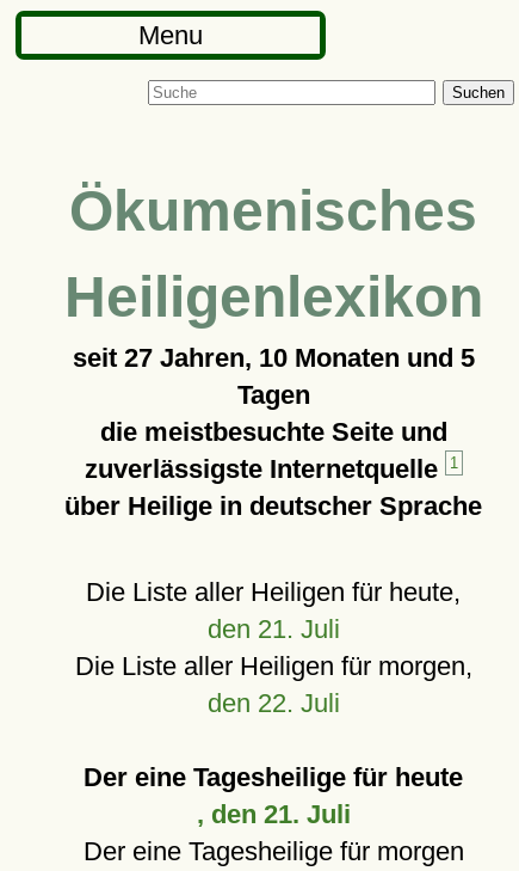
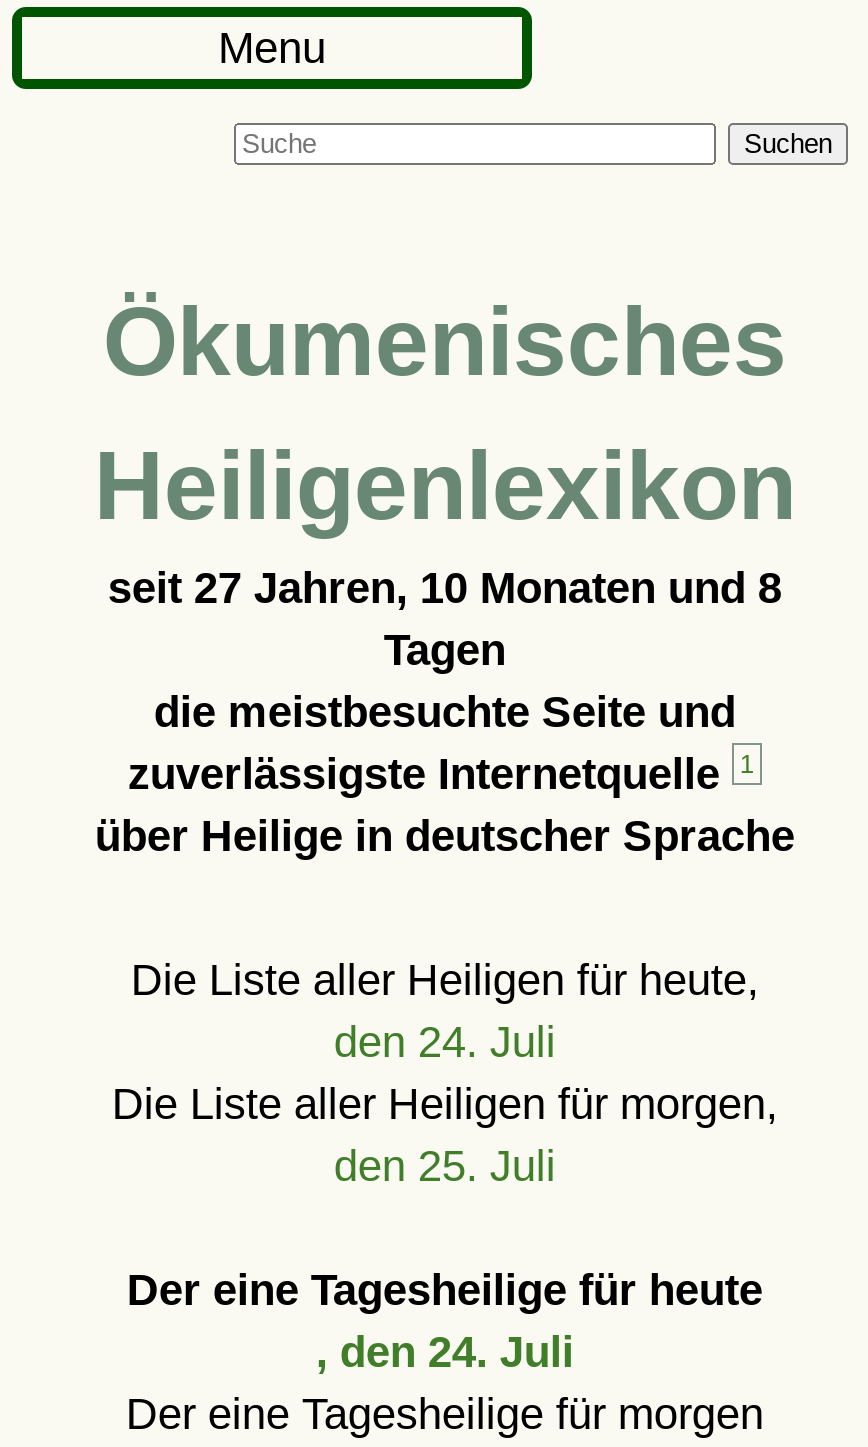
- seit 27 Jahren, 10 Monaten und 5
+ seit 27 Jahren, 10 Monaten und 8

- den 21. Juli
+ den 24. Juli

- den 22. Juli
+ den 25. Juli

- , den 21. Juli
+ , den 24. Juli
